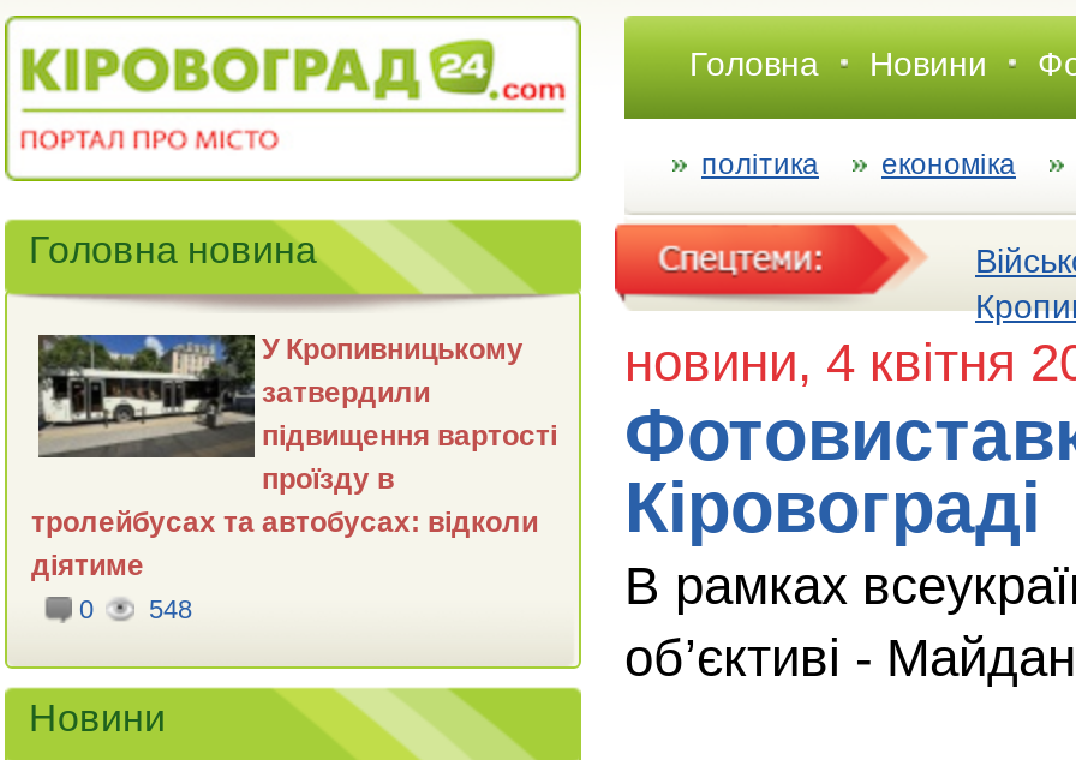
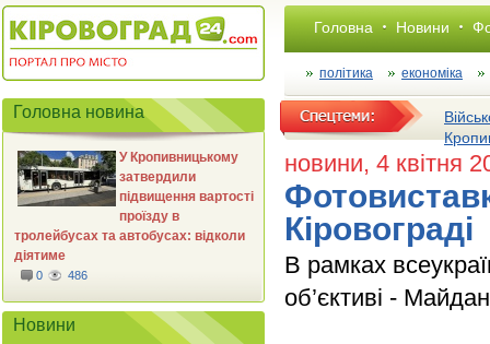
- 0 548
+ 0 486
